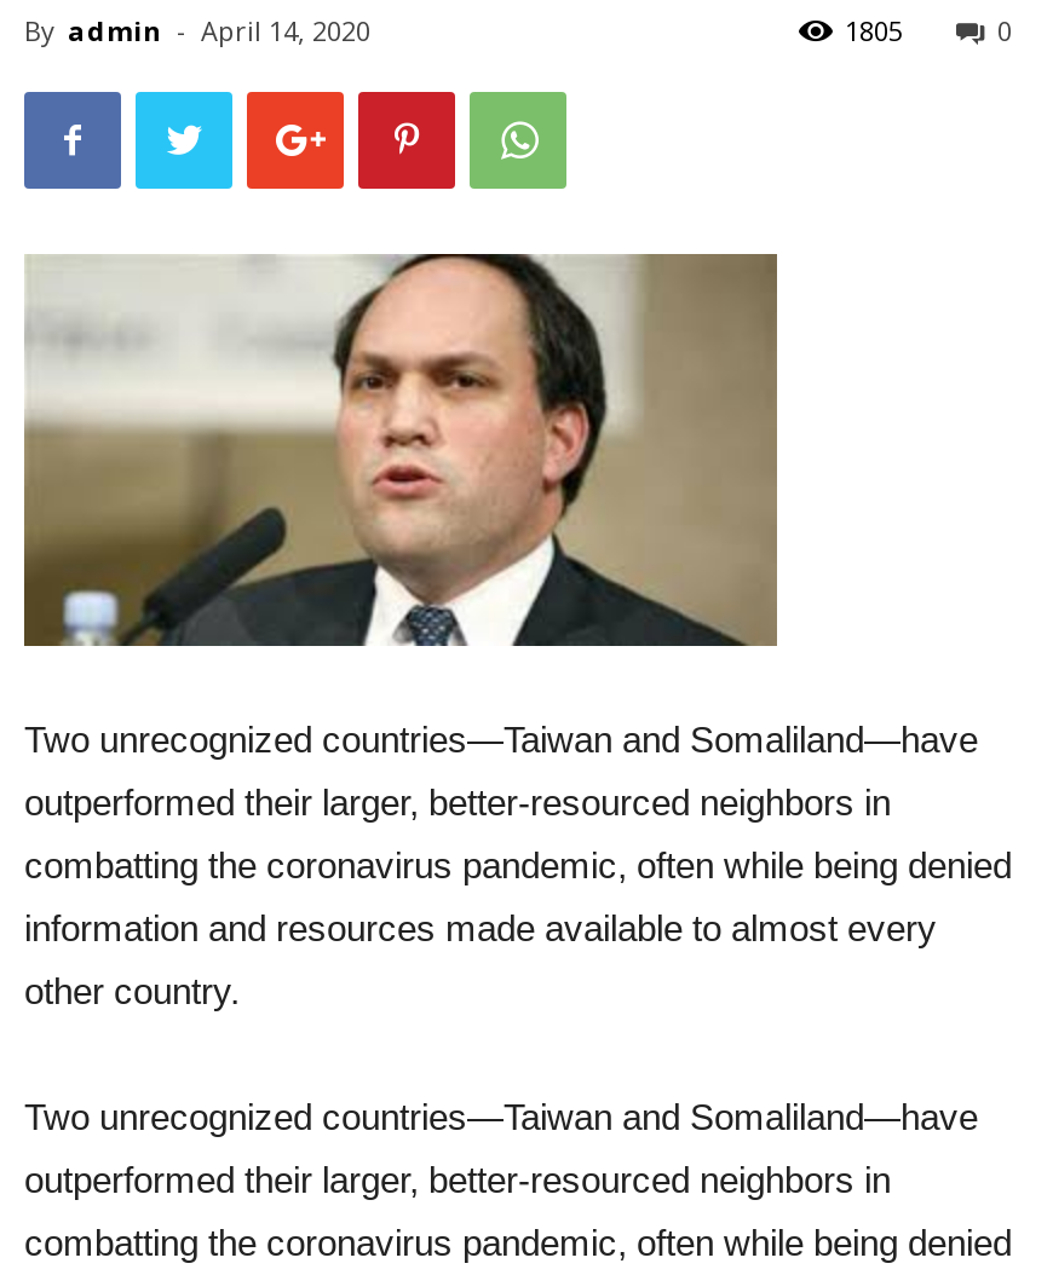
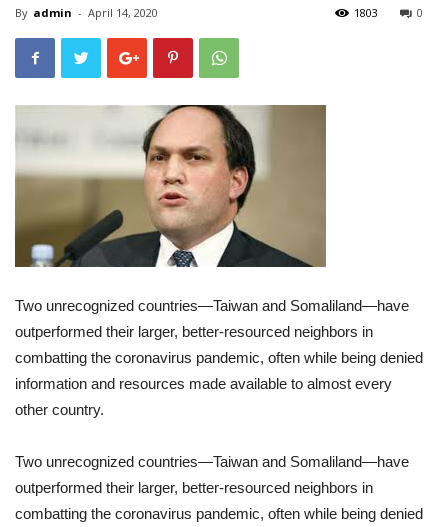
- 1805
+ 1803
